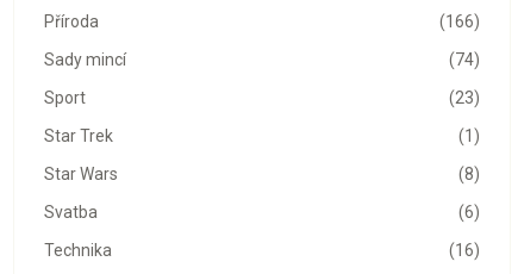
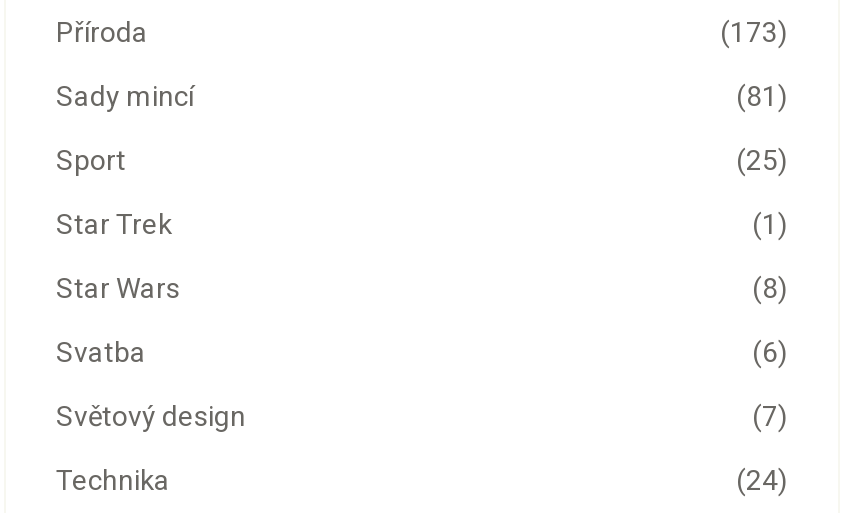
- (166)
+ (173)

- (74)
+ (81)

- (23)
+ (25)

- (16)
+ (7)
+ Světový design
+ (24)
